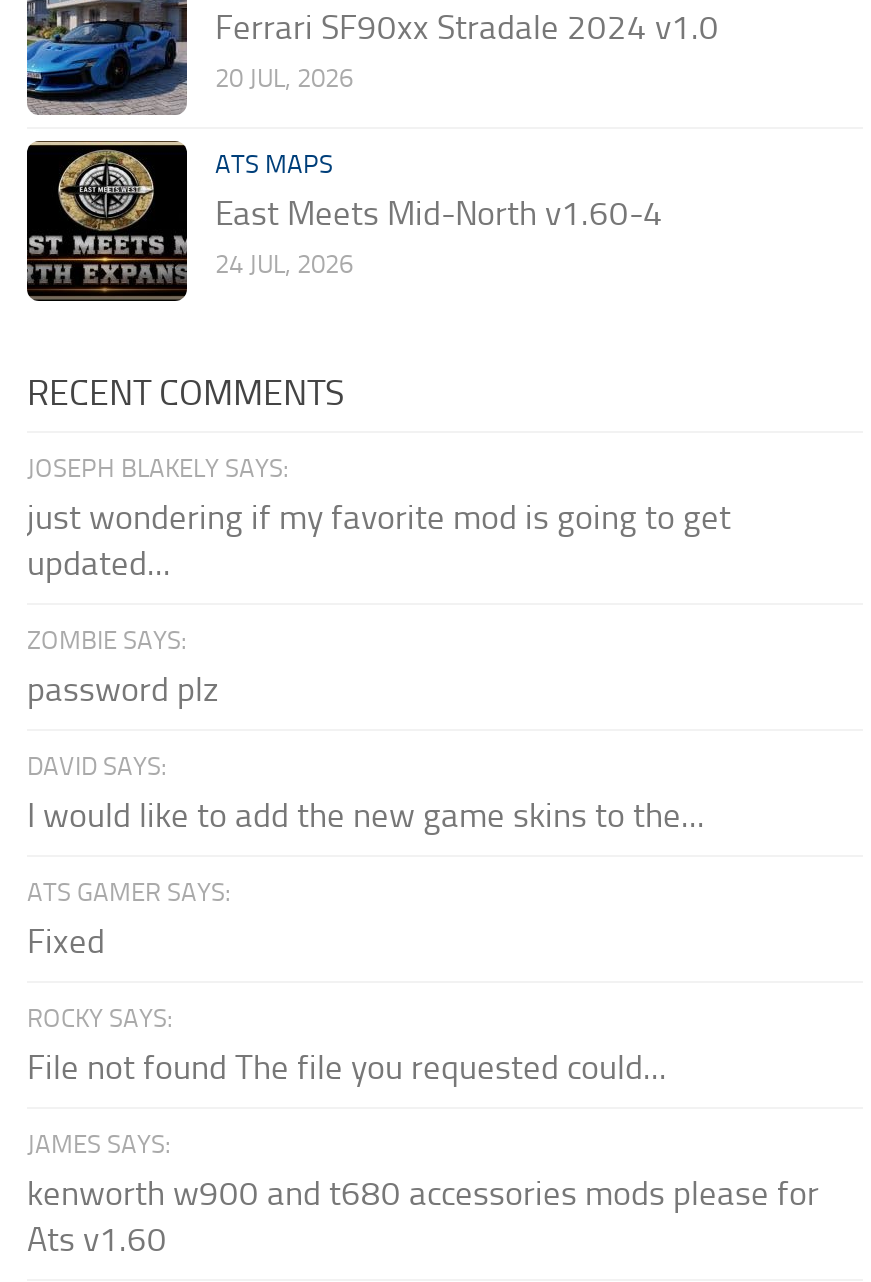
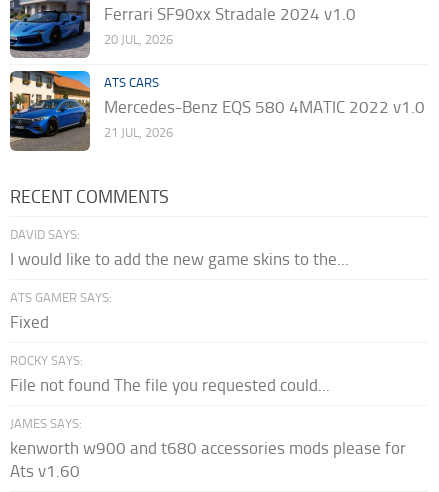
- [image]
- ATS MAPS
- East Meets Mid-North v1.60-4
- 24 JUL, 2026
+ [image]
+ ATS CARS
+ Mercedes-Benz EQS 580 4MATIC 2022 v1.0
+ 21 JUL, 2026

- JOSEPH BLAKELY SAYS:
- just wondering if my favorite mod is going to get
- updated...
- ZOMBIE SAYS:
- password plz
